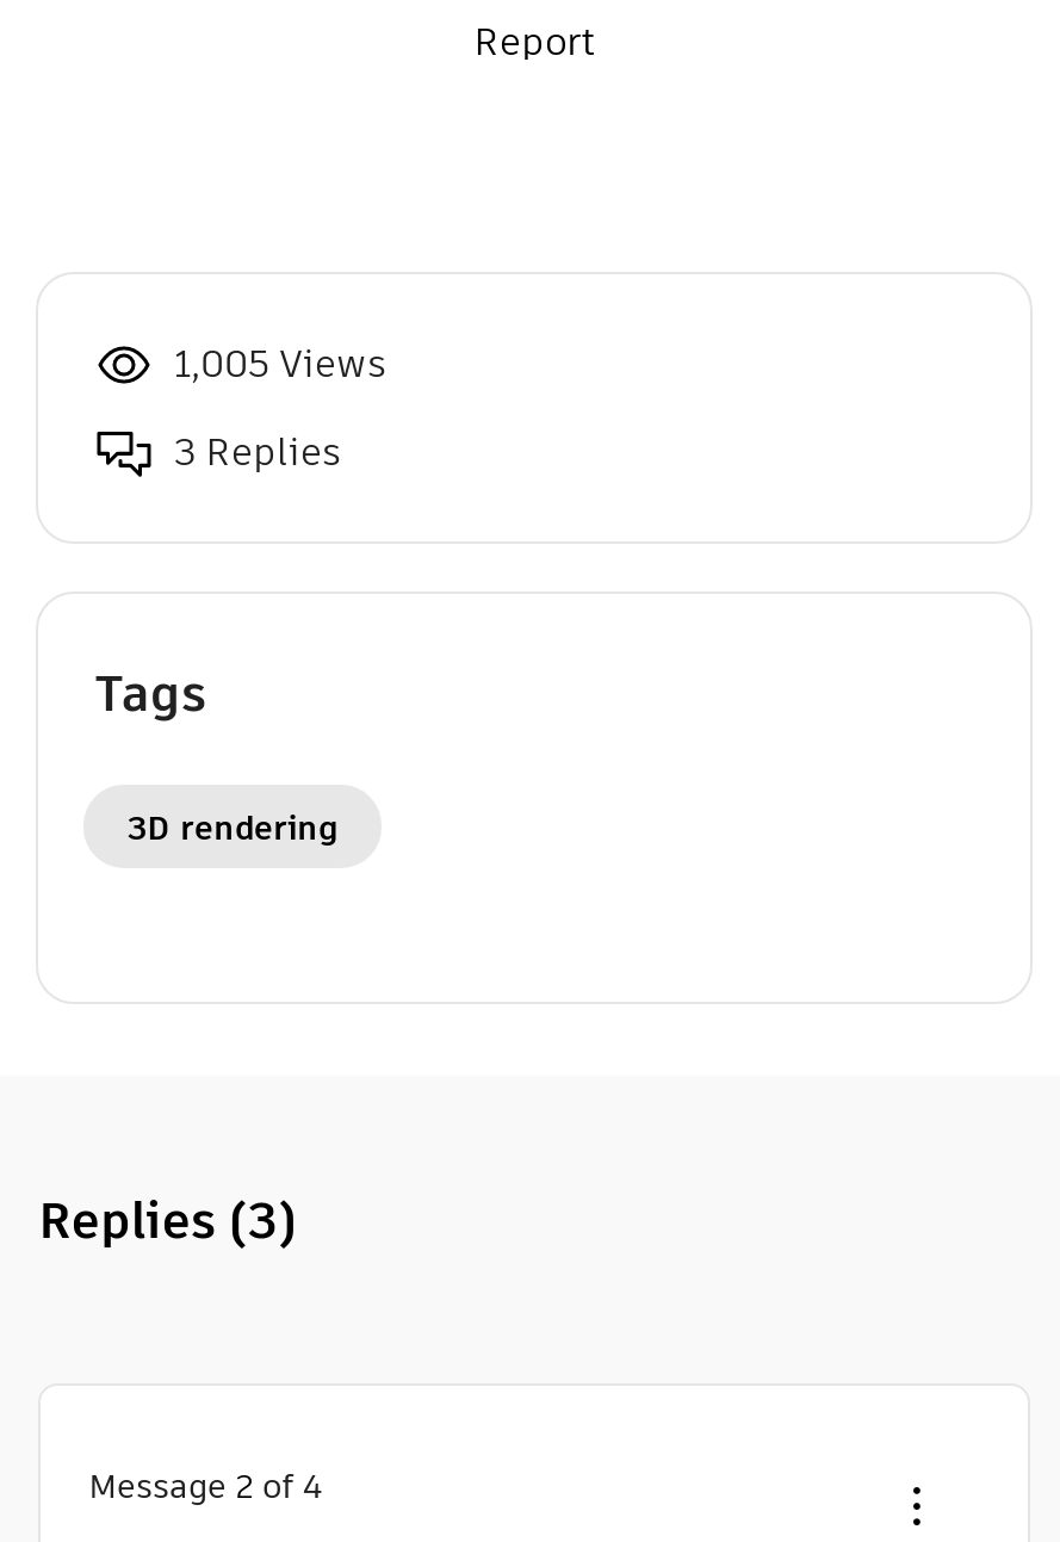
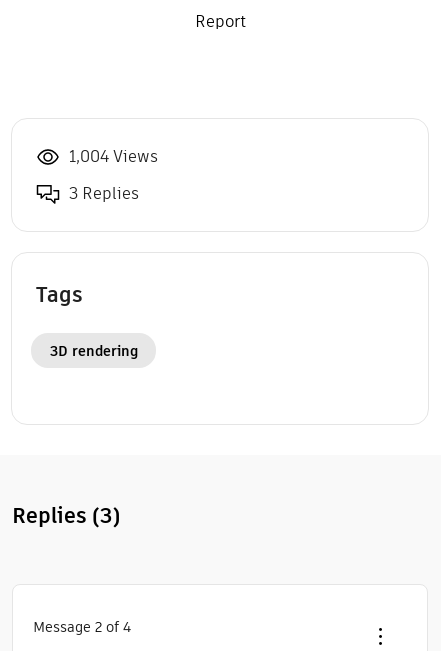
- 1,005 Views
+ 1,004 Views
